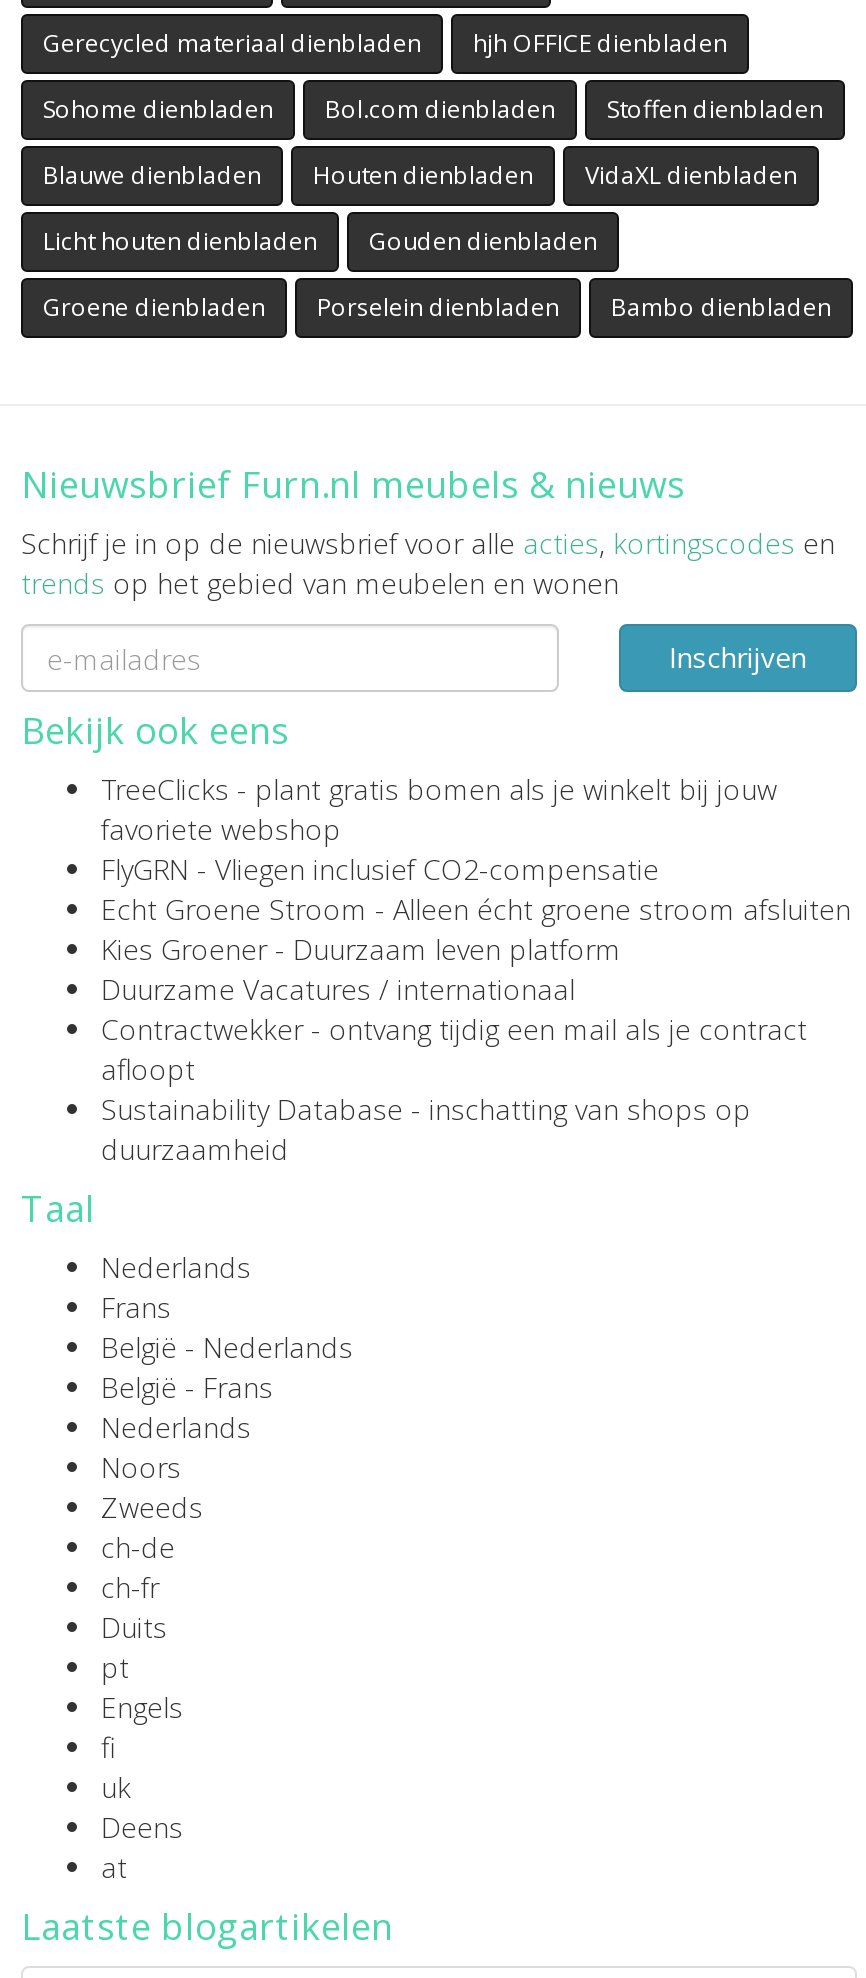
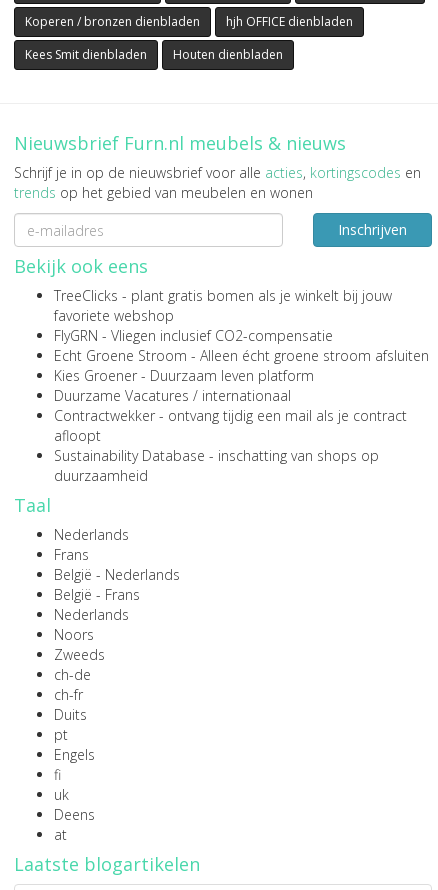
- Gerecycled materiaal dienbladen
+ Koperen / bronzen dienbladen

- Sohome dienbladen
- Bol.com dienbladen
- Stoffen dienbladen
- Blauwe dienbladen
+ Kees Smit dienbladen

- VidaXL dienbladen
- Licht houten dienbladen
- Gouden dienbladen
- Groene dienbladen
- Porselein dienbladen
- Bambo dienbladen
